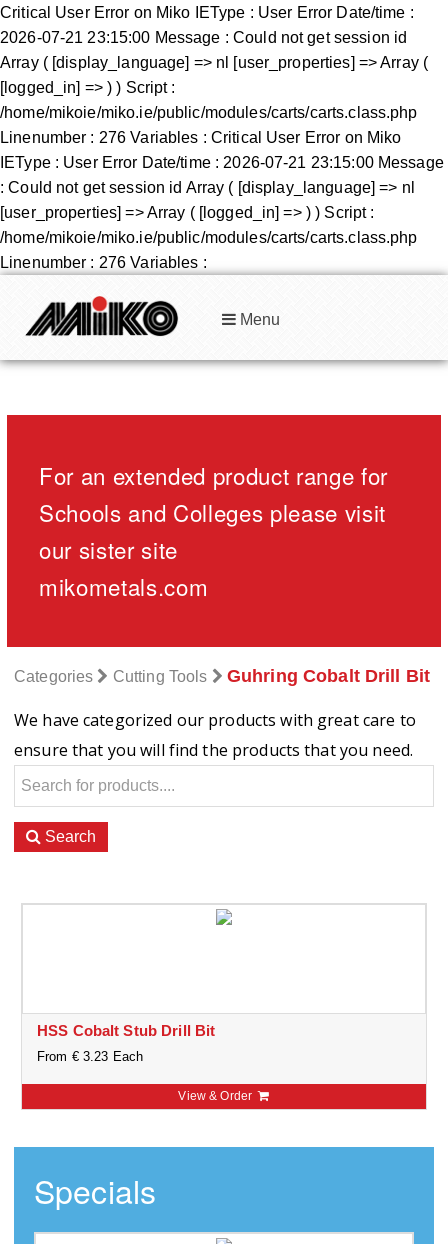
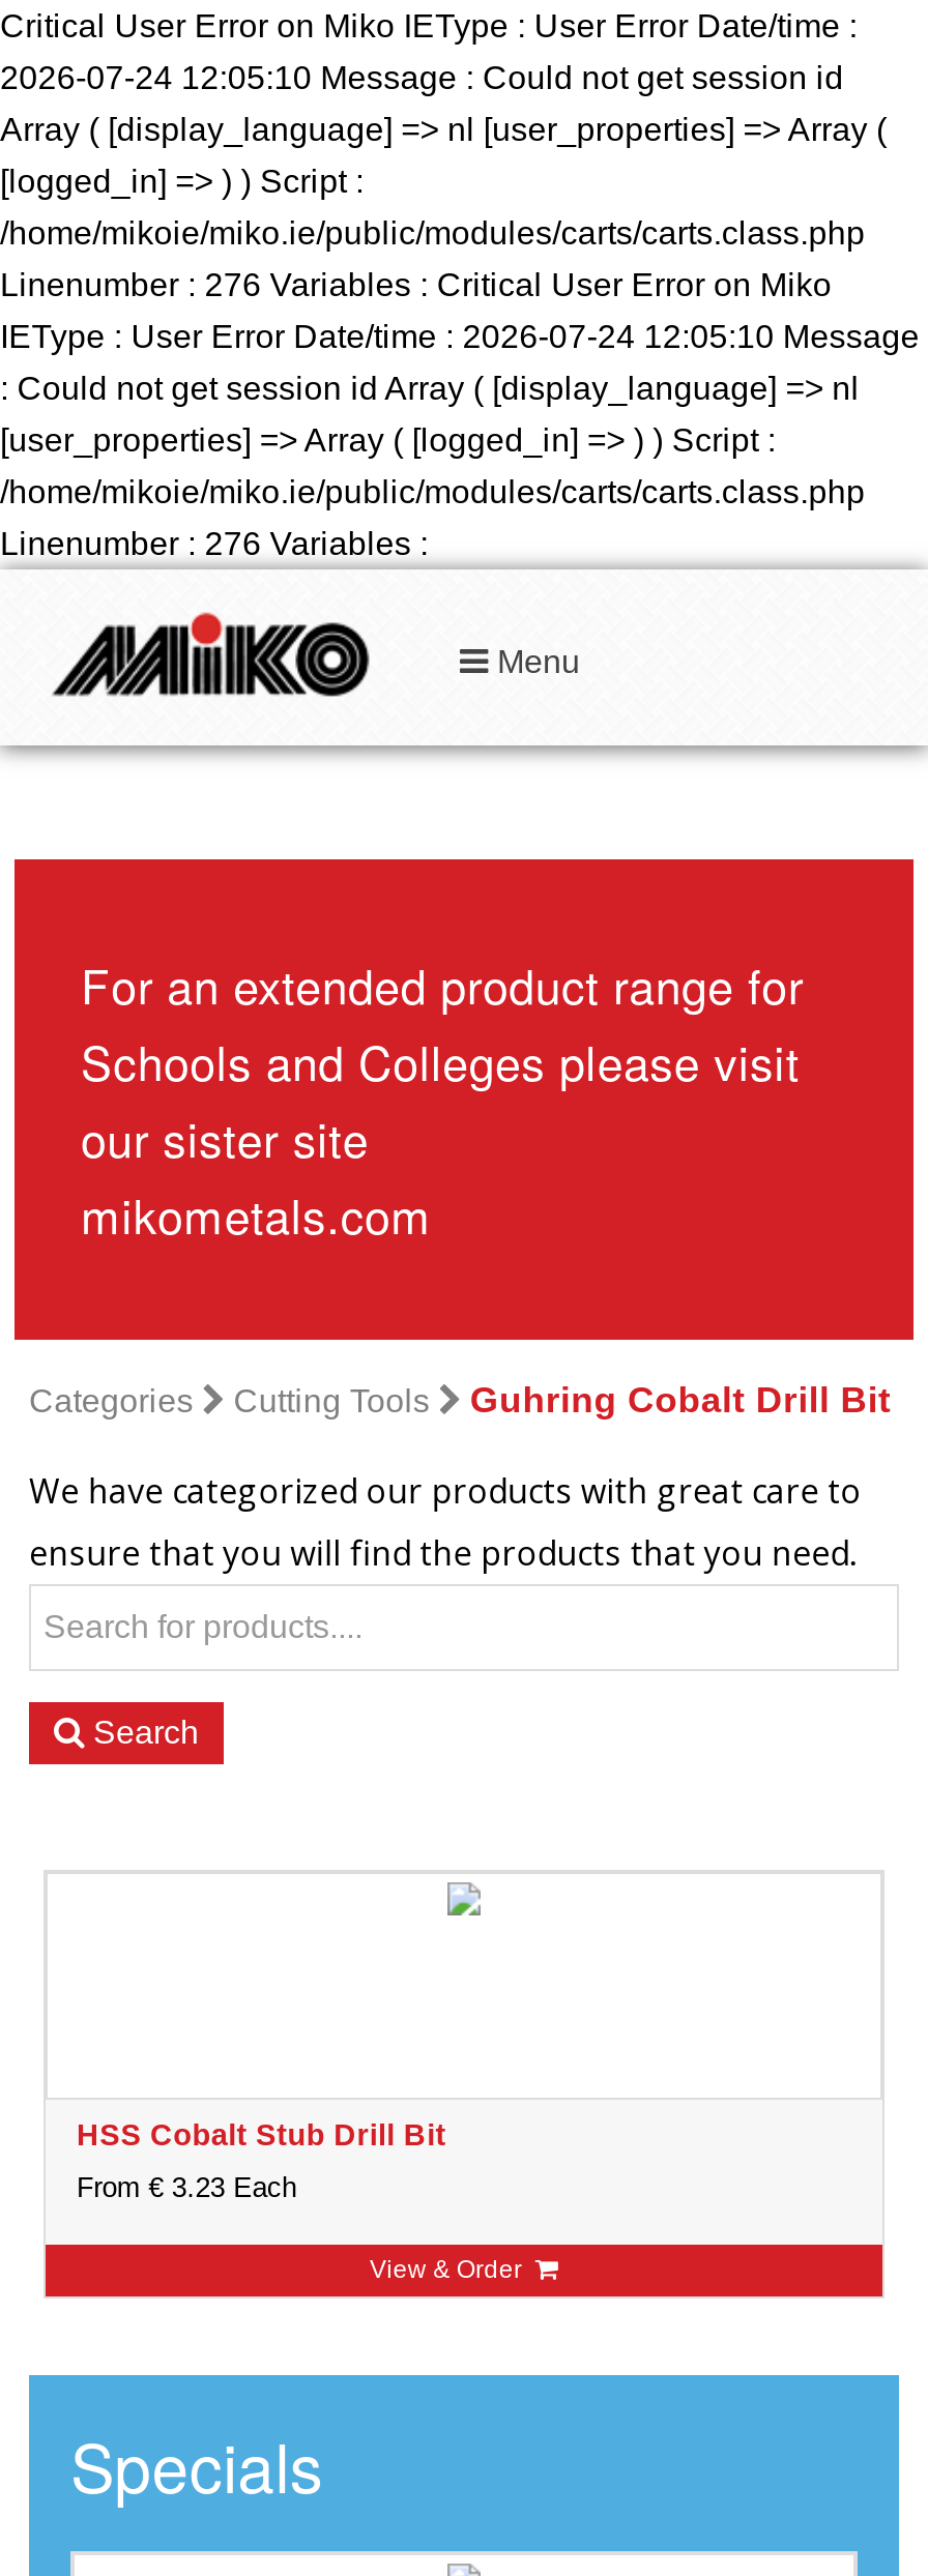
- 2026-07-21 23:15:00 Message : Could not get session id
+ 2026-07-24 12:05:10 Message : Could not get session id

- IEType : User Error Date/time : 2026-07-21 23:15:00 Message
+ IEType : User Error Date/time : 2026-07-24 12:05:10 Message
